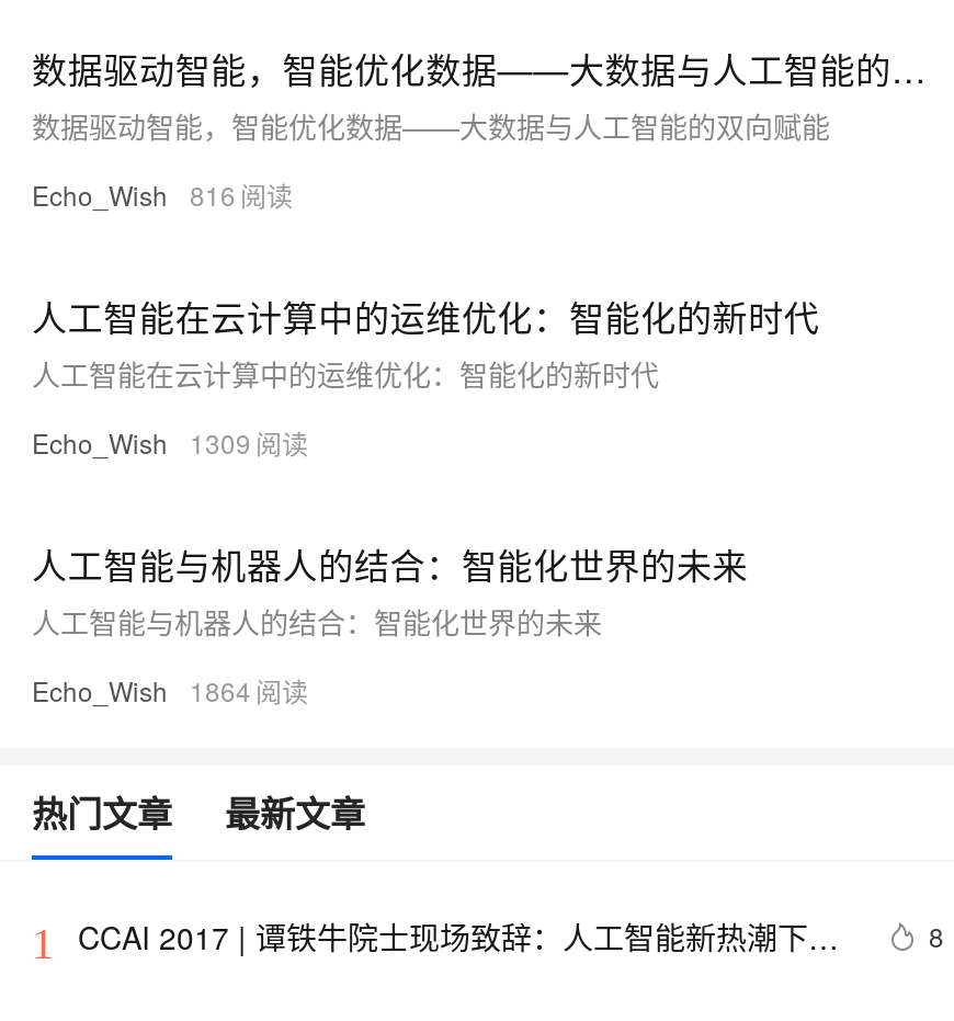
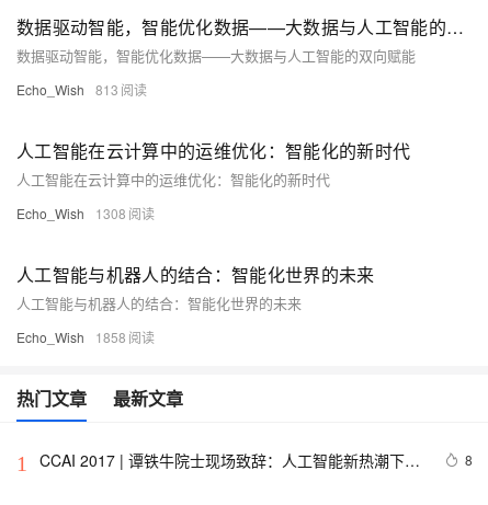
- Echo_Wish 816
+ Echo_Wish 813

- Echo_Wish 1309
+ Echo_Wish 1308

- Echo_Wish 1864
+ Echo_Wish 1858
